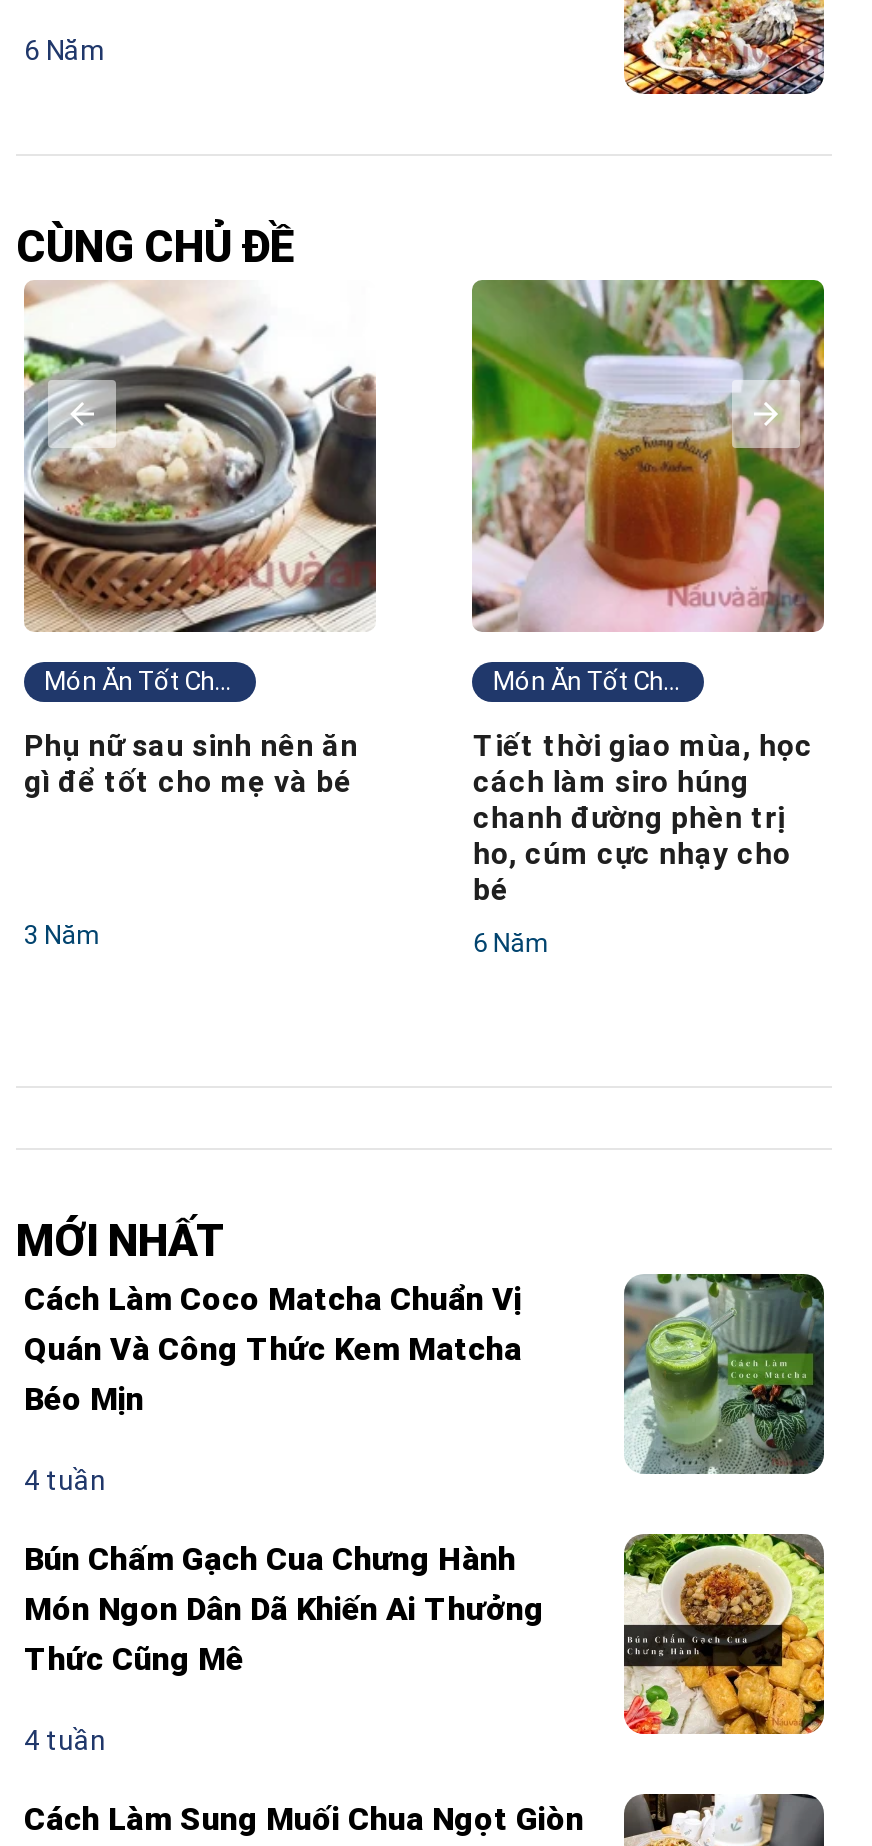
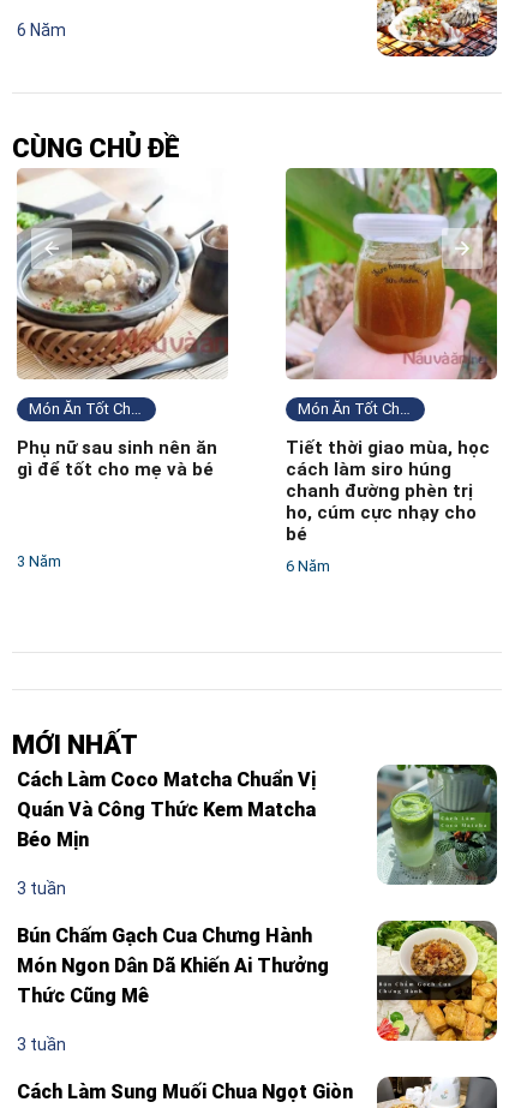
- 4 tuần
+ 3 tuần

- 4 tuần
+ 3 tuần
